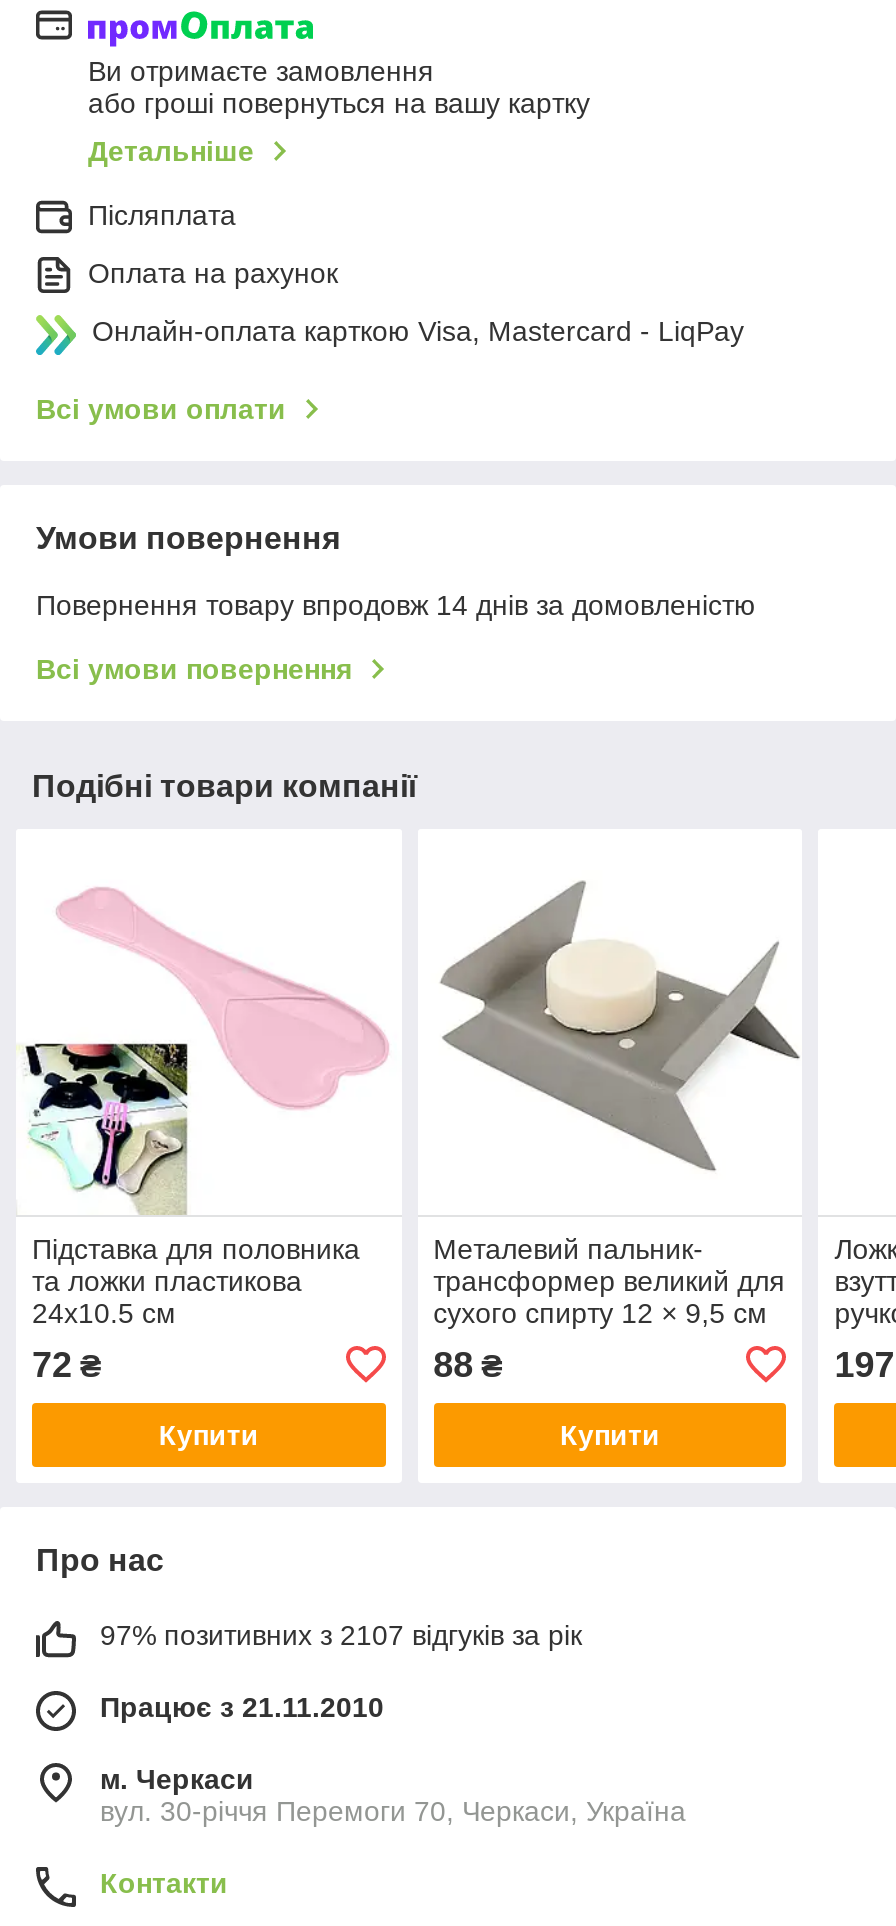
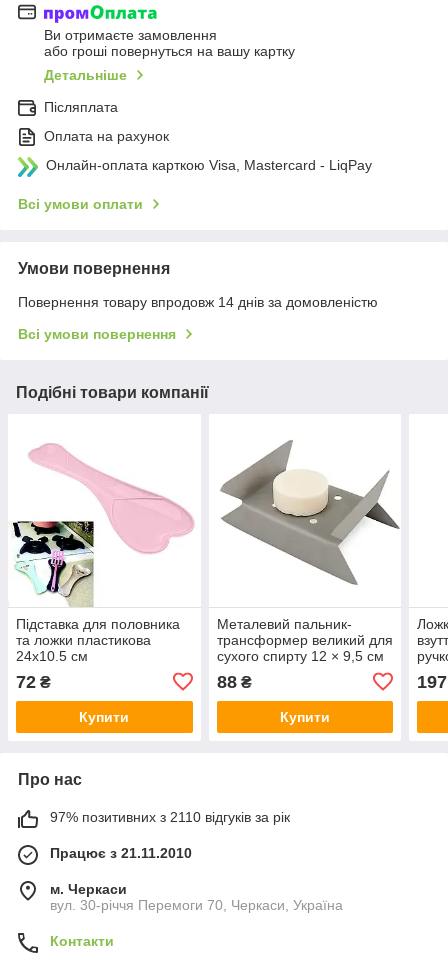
- 97% позитивних з 2107 відгуків за рік
+ 97% позитивних з 2110 відгуків за рік
